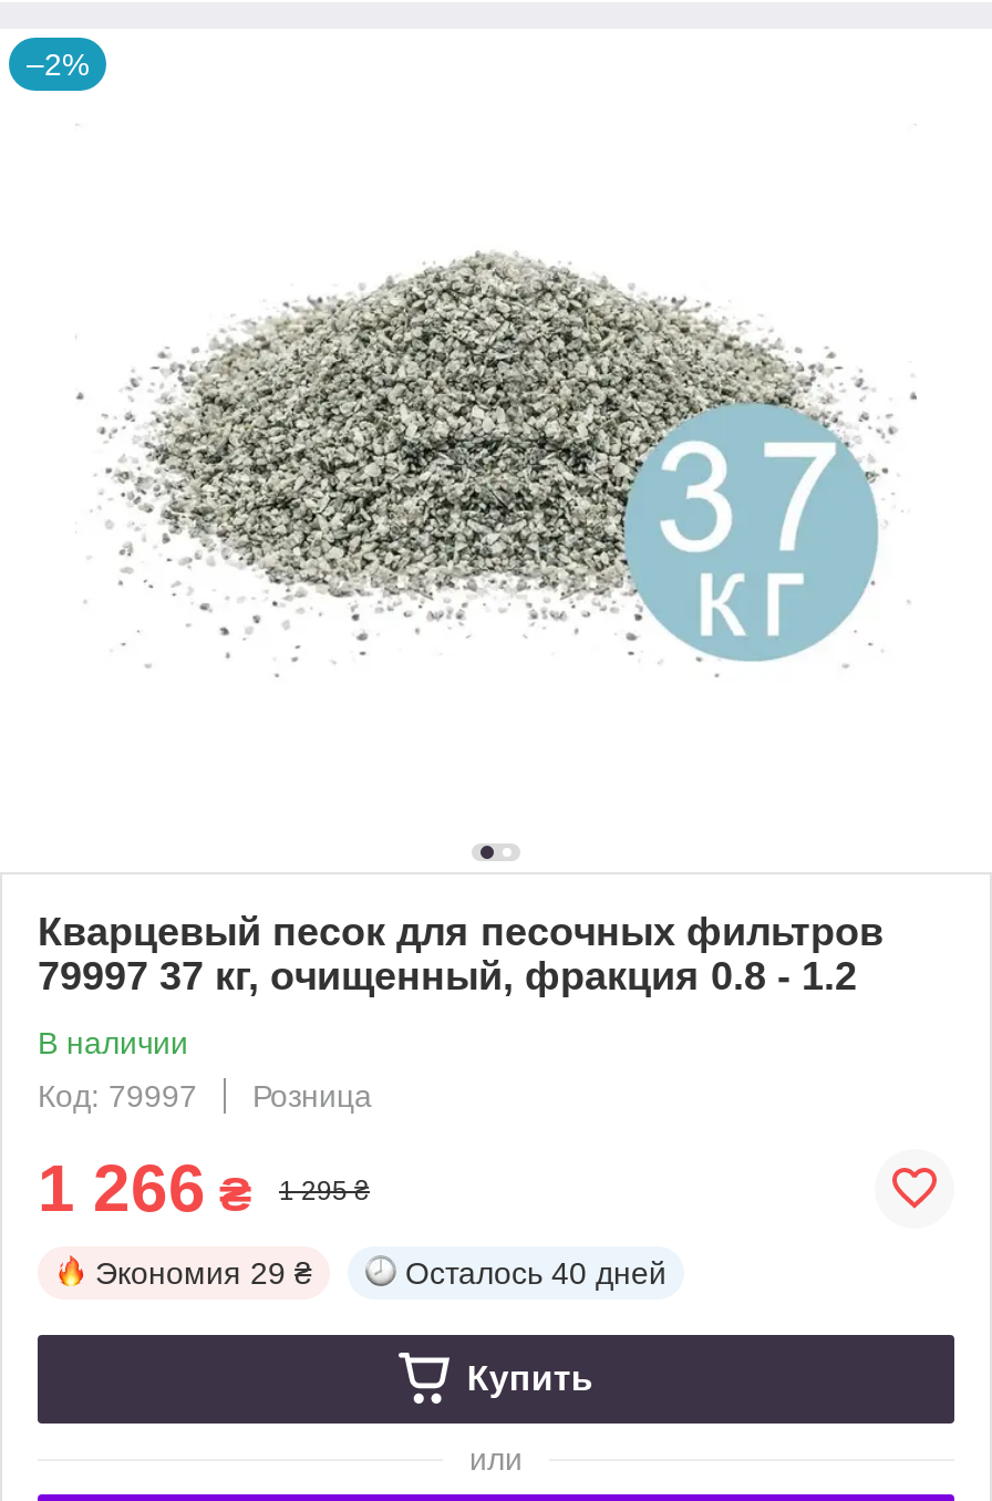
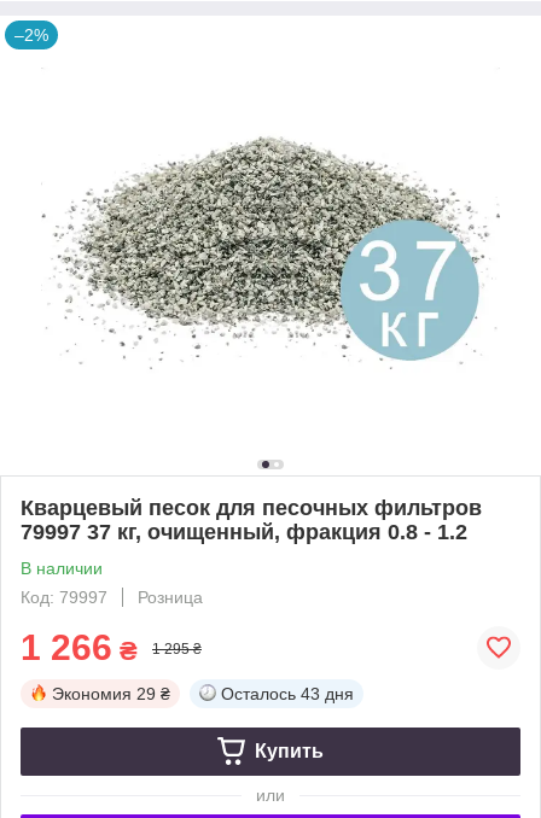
- Осталось 40 дней
+ Осталось 43 дня
